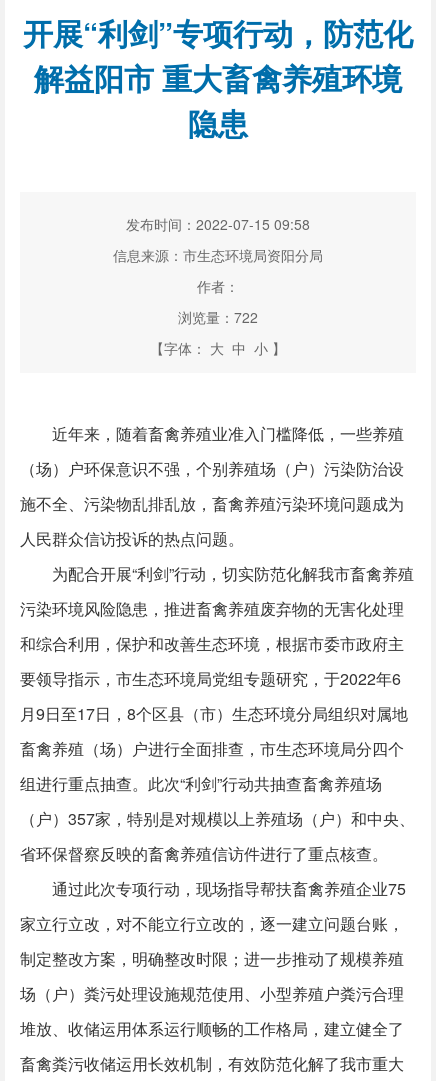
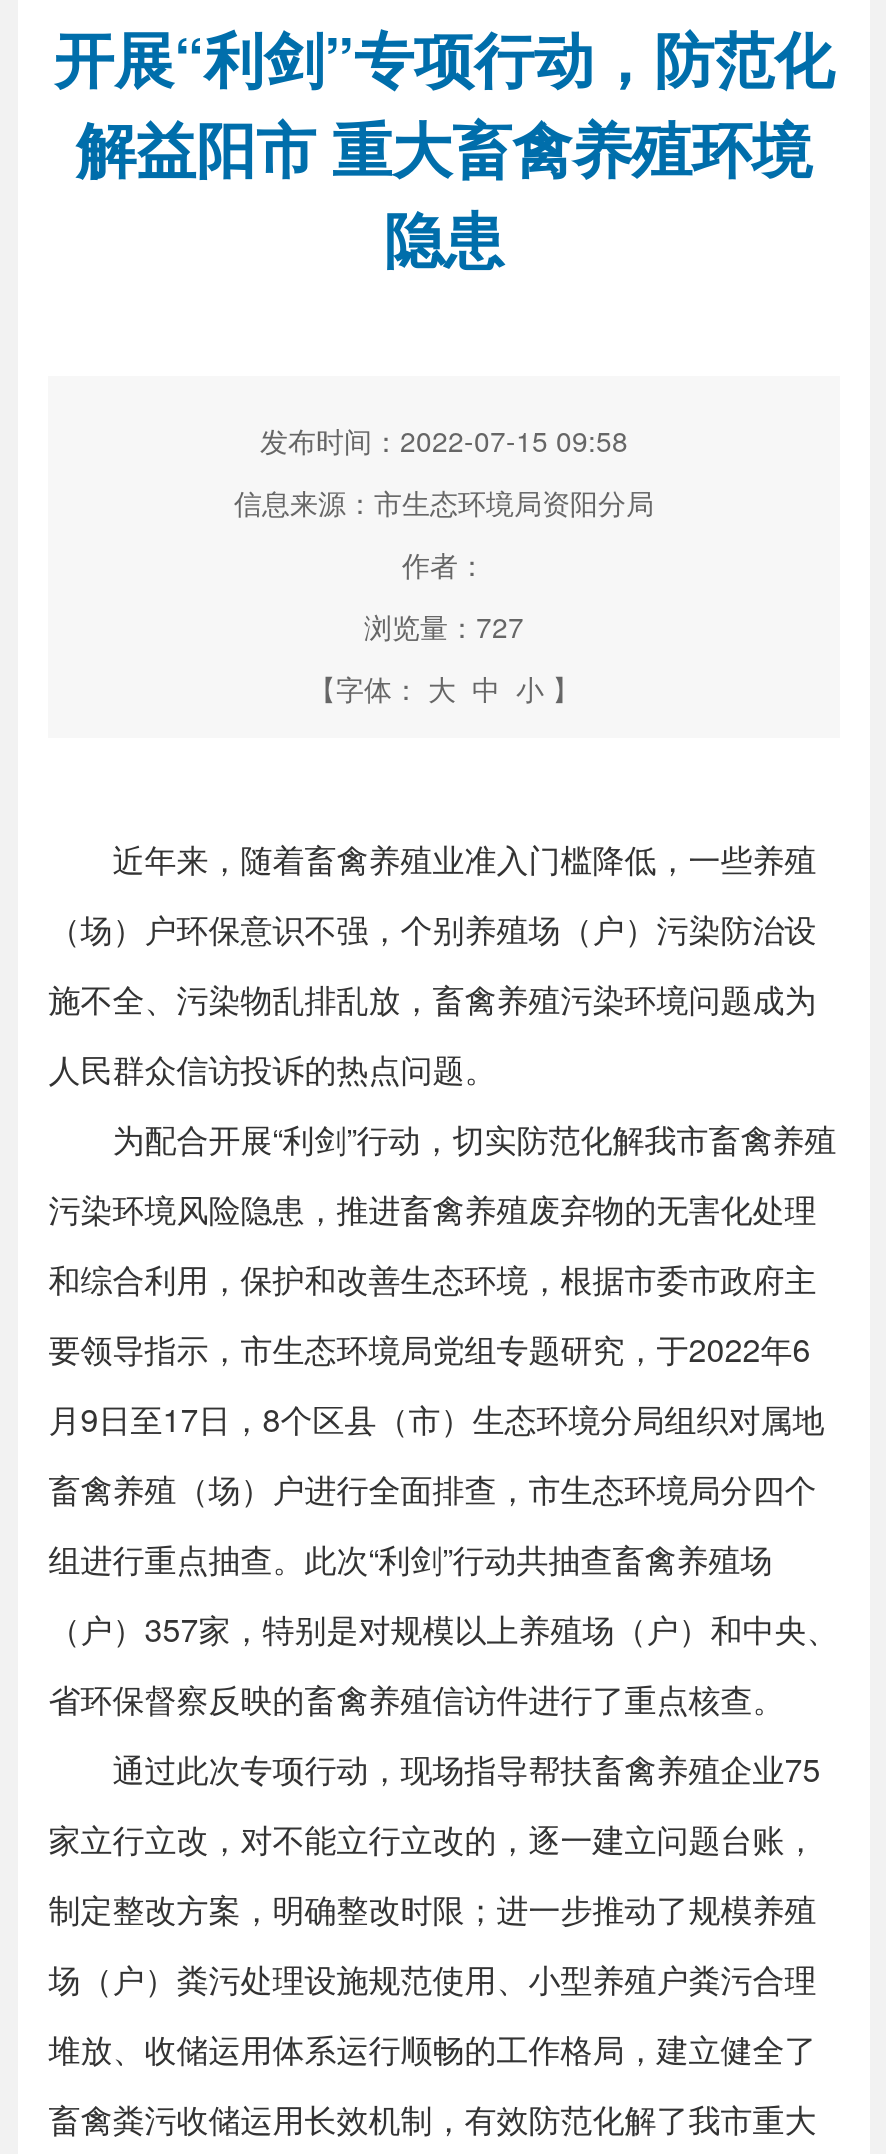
- 浏览量：722
+ 浏览量：727
